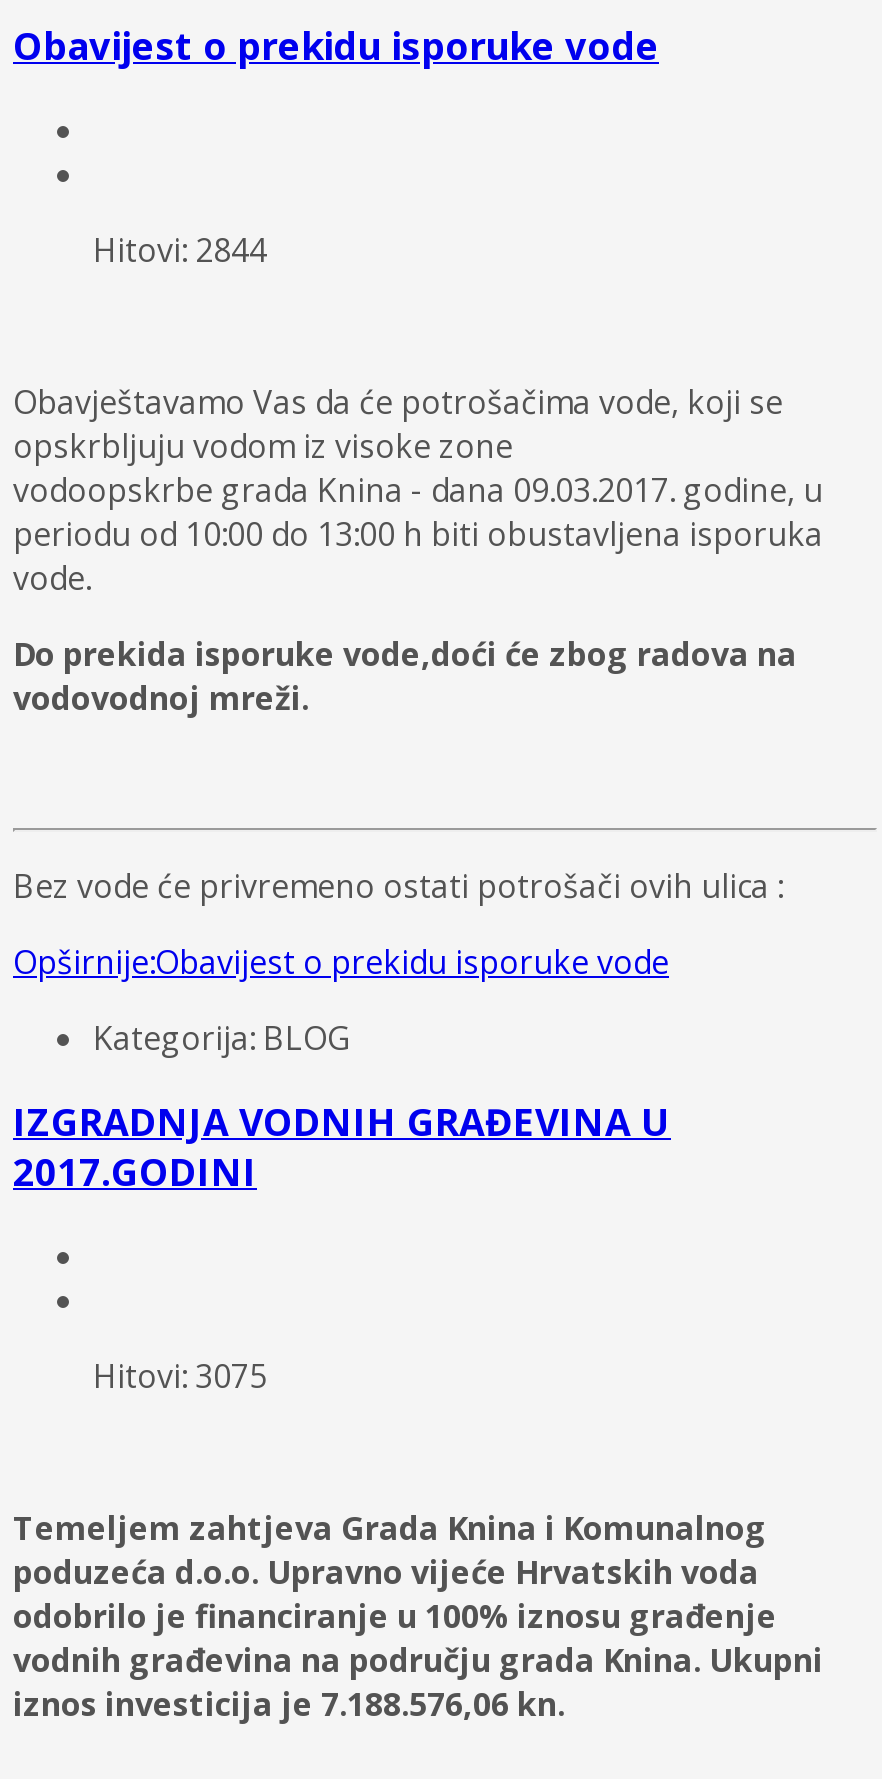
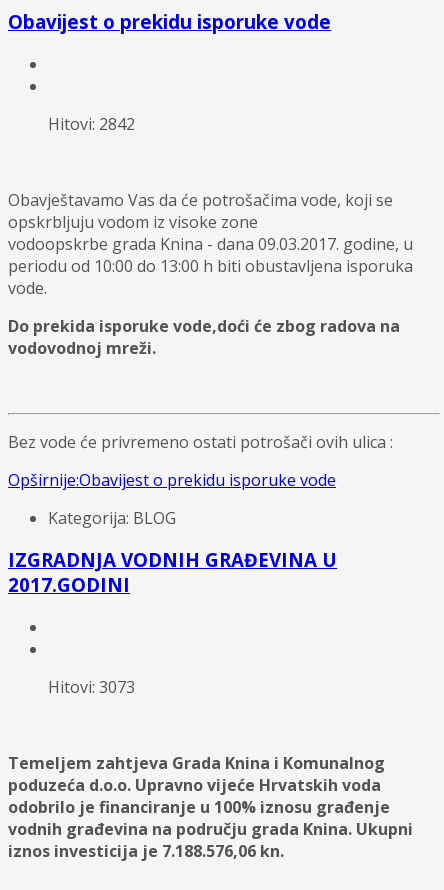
- Hitovi: 2844
+ Hitovi: 2842

- Hitovi: 3075
+ Hitovi: 3073
